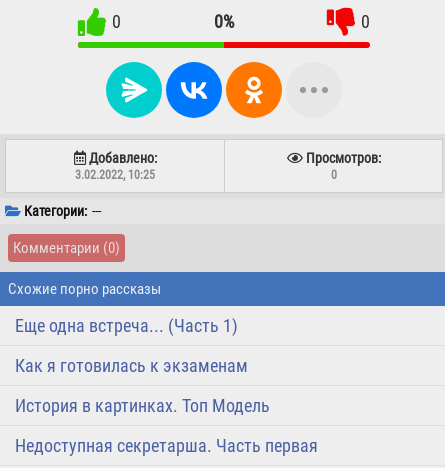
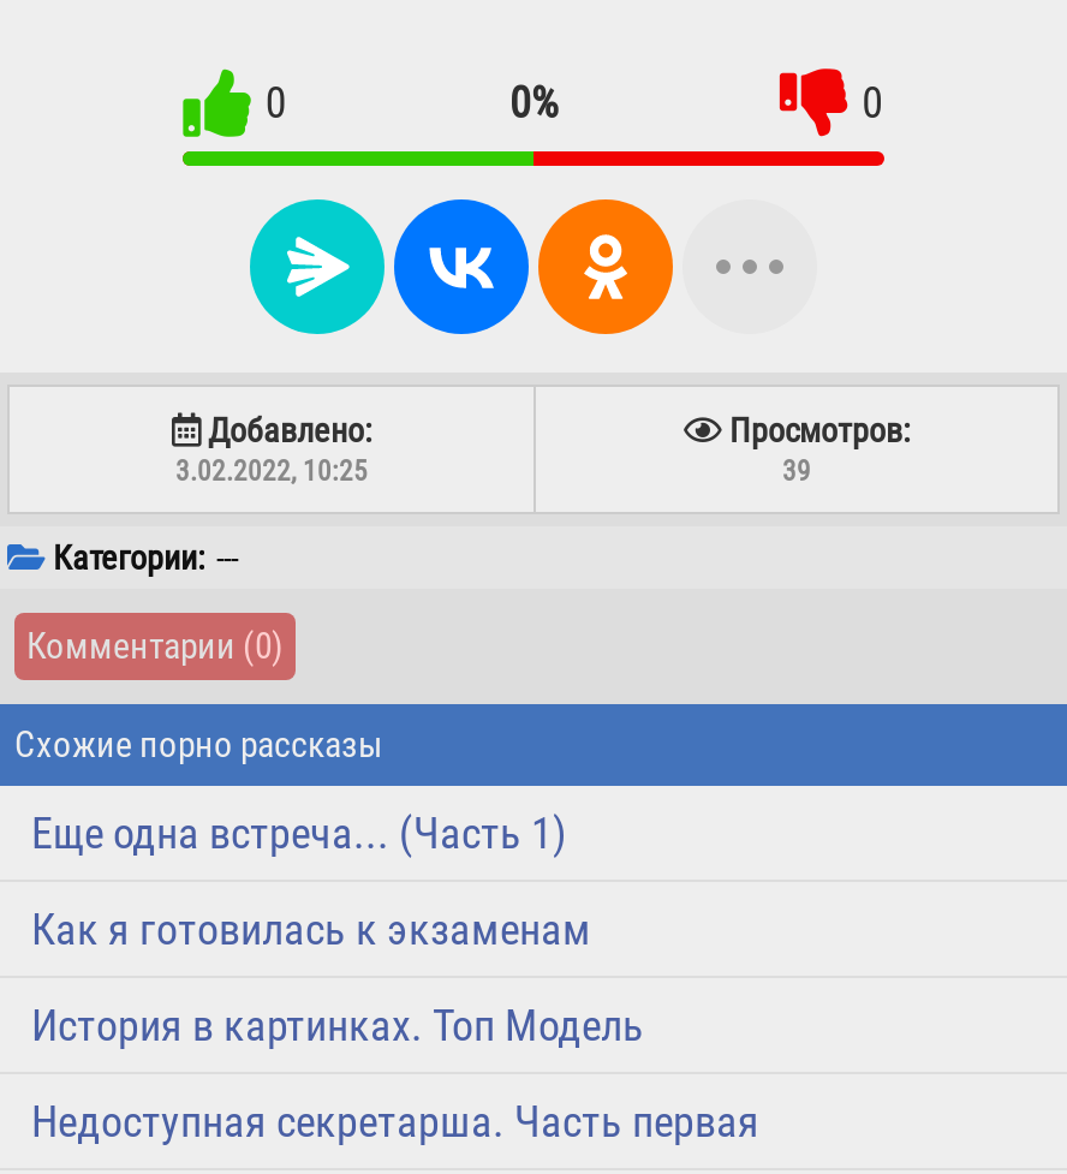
- 0
+ 39
